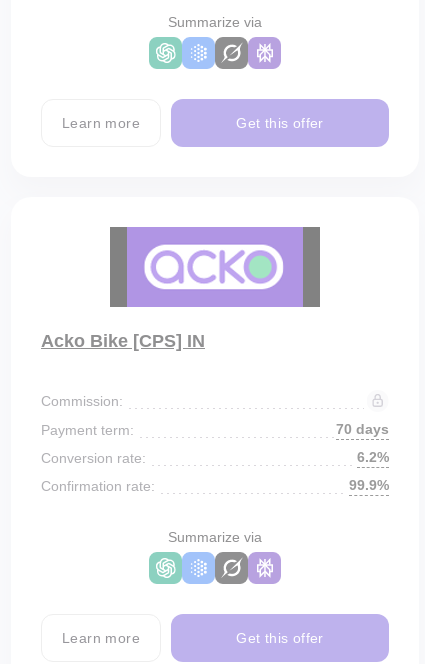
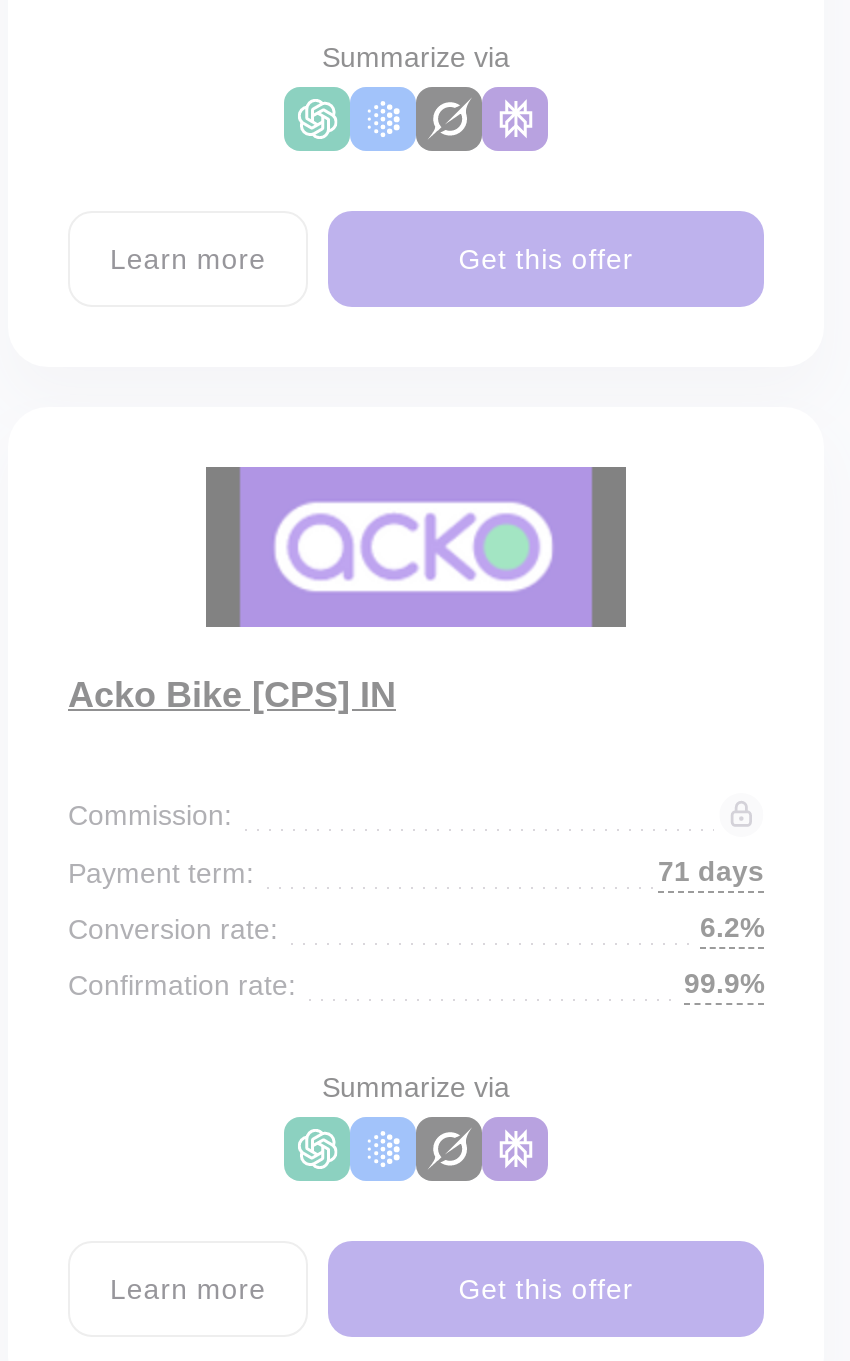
- 70 days
+ 71 days
